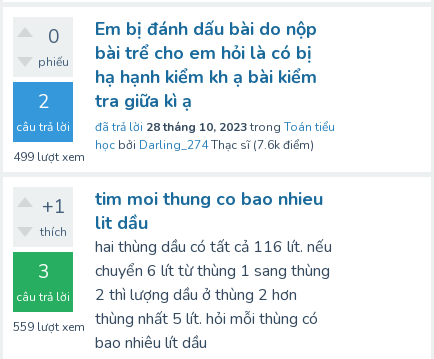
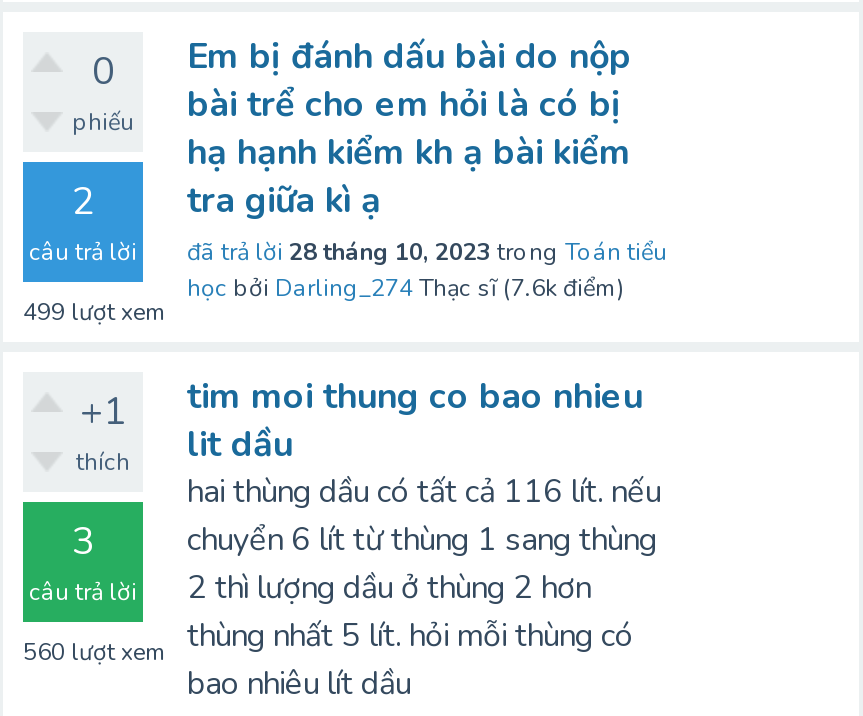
- 559 lượt xem thùng nhất 5 lít. hỏi mỗi thùng có
+ 560 lượt xem thùng nhất 5 lít. hỏi mỗi thùng có
